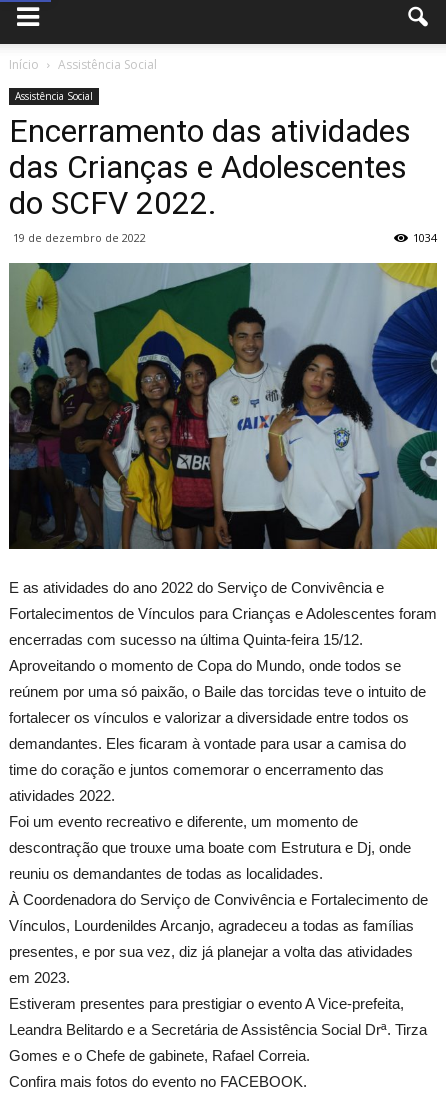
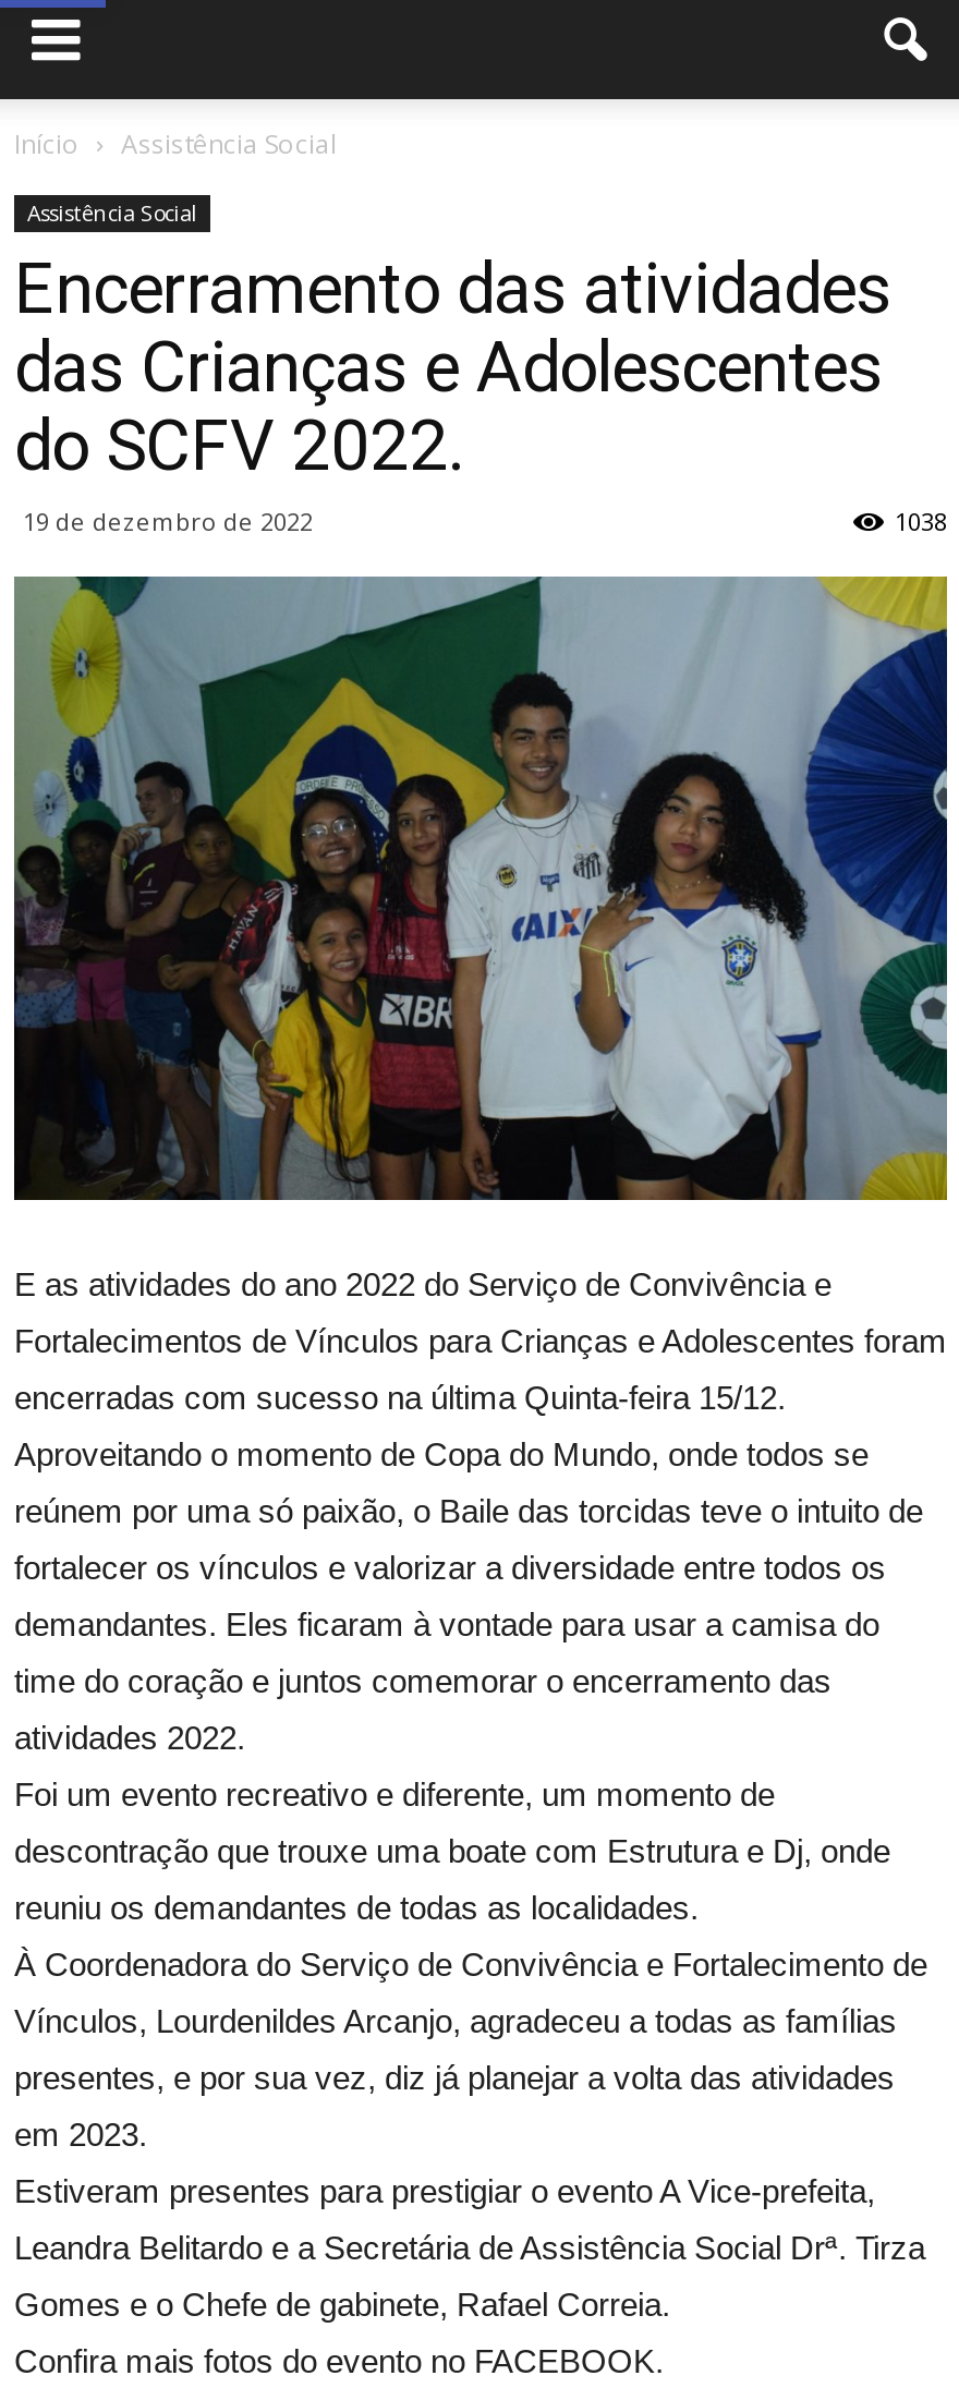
- 1034
+ 1038
